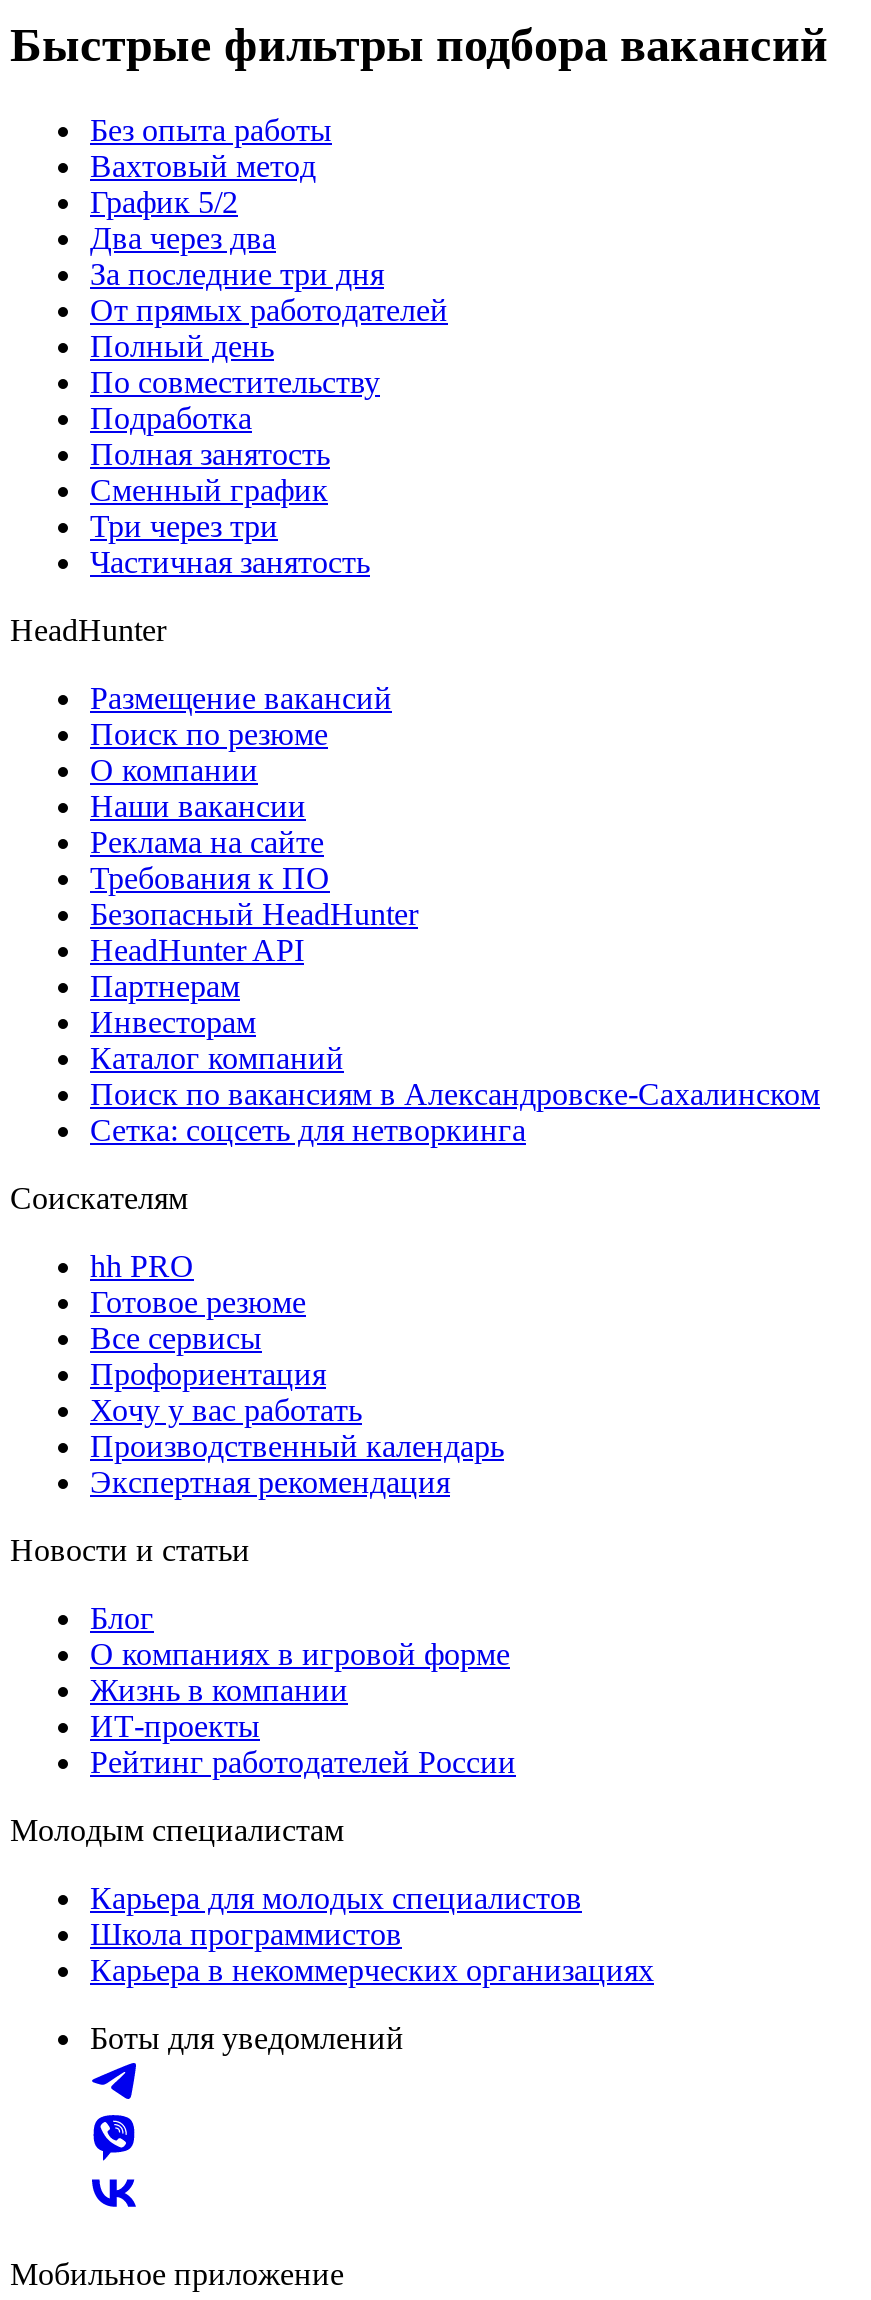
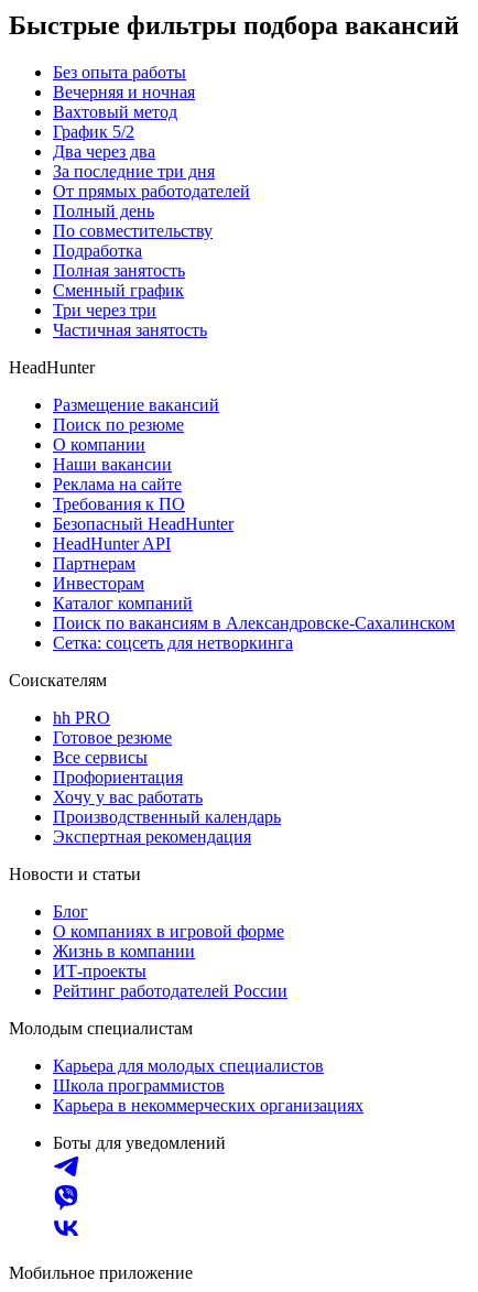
+ Вечерняя и ночная
